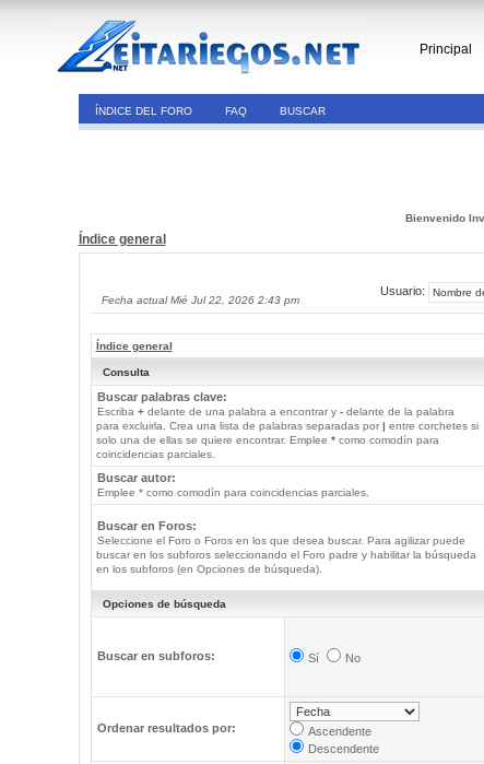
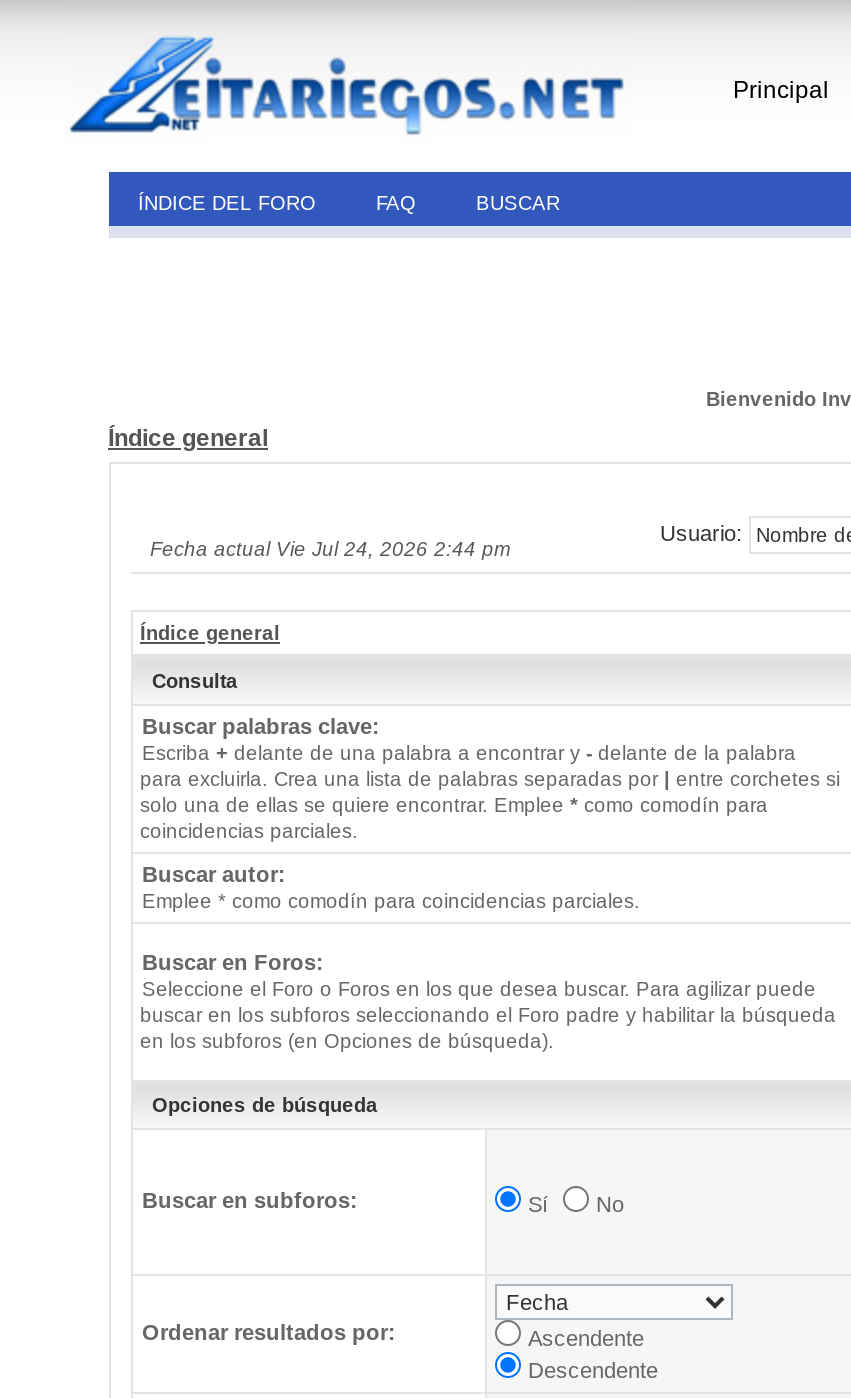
- Fecha actual Mié Jul 22, 2026 2:43 pm
+ Fecha actual Vie Jul 24, 2026 2:44 pm
